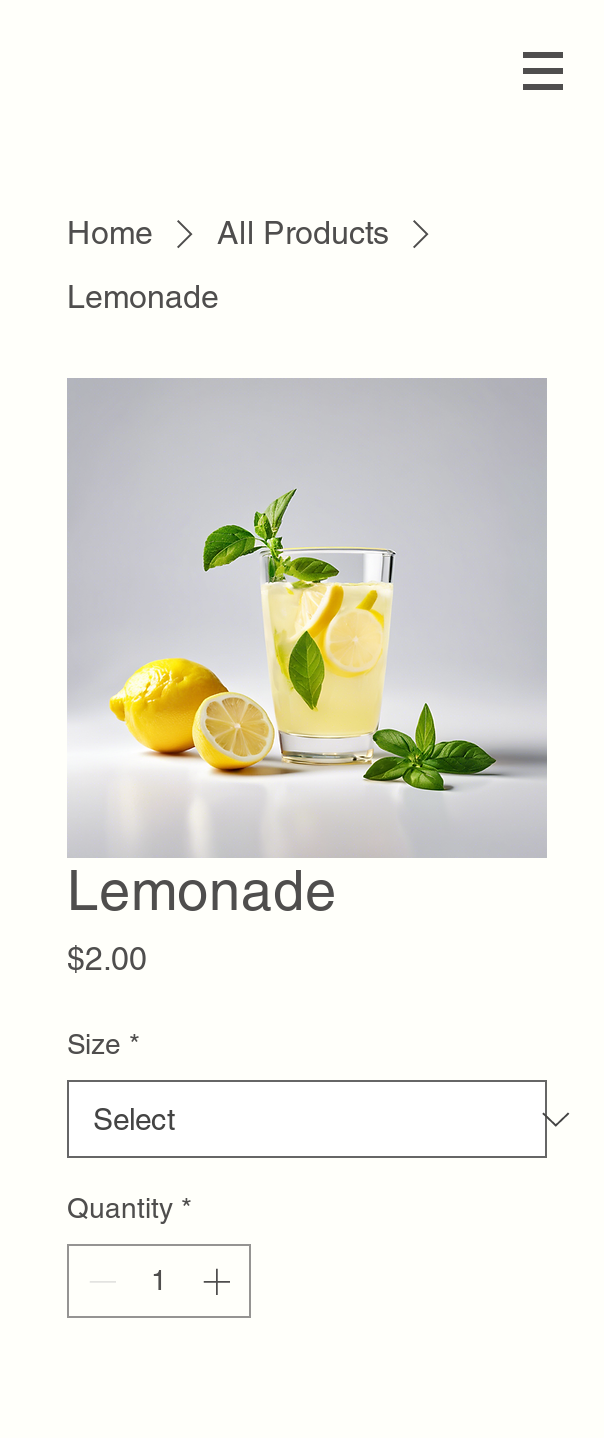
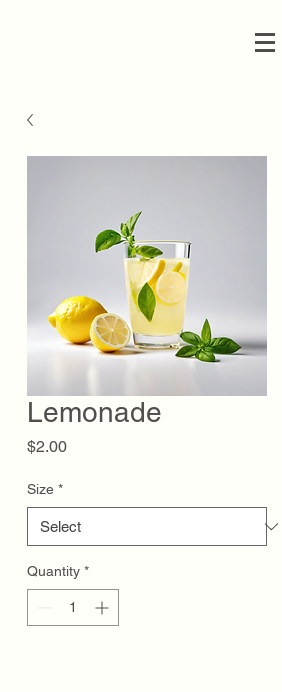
- Home
- All Products
- Lemonade
